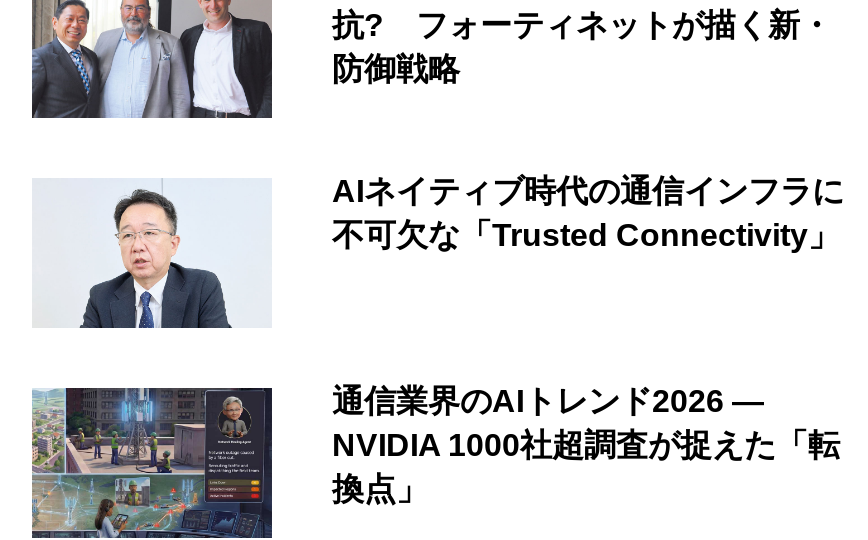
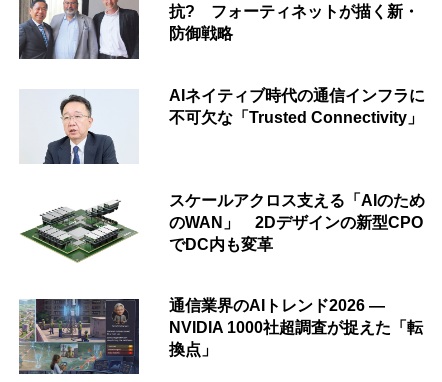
+ [image]
+ スケールアクロス支える「AIのため
+ のWAN」 2Dデザインの新型CPO
+ でDC内も変革
